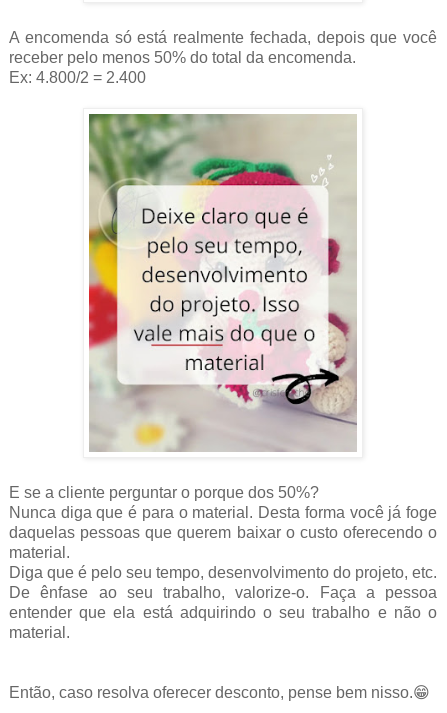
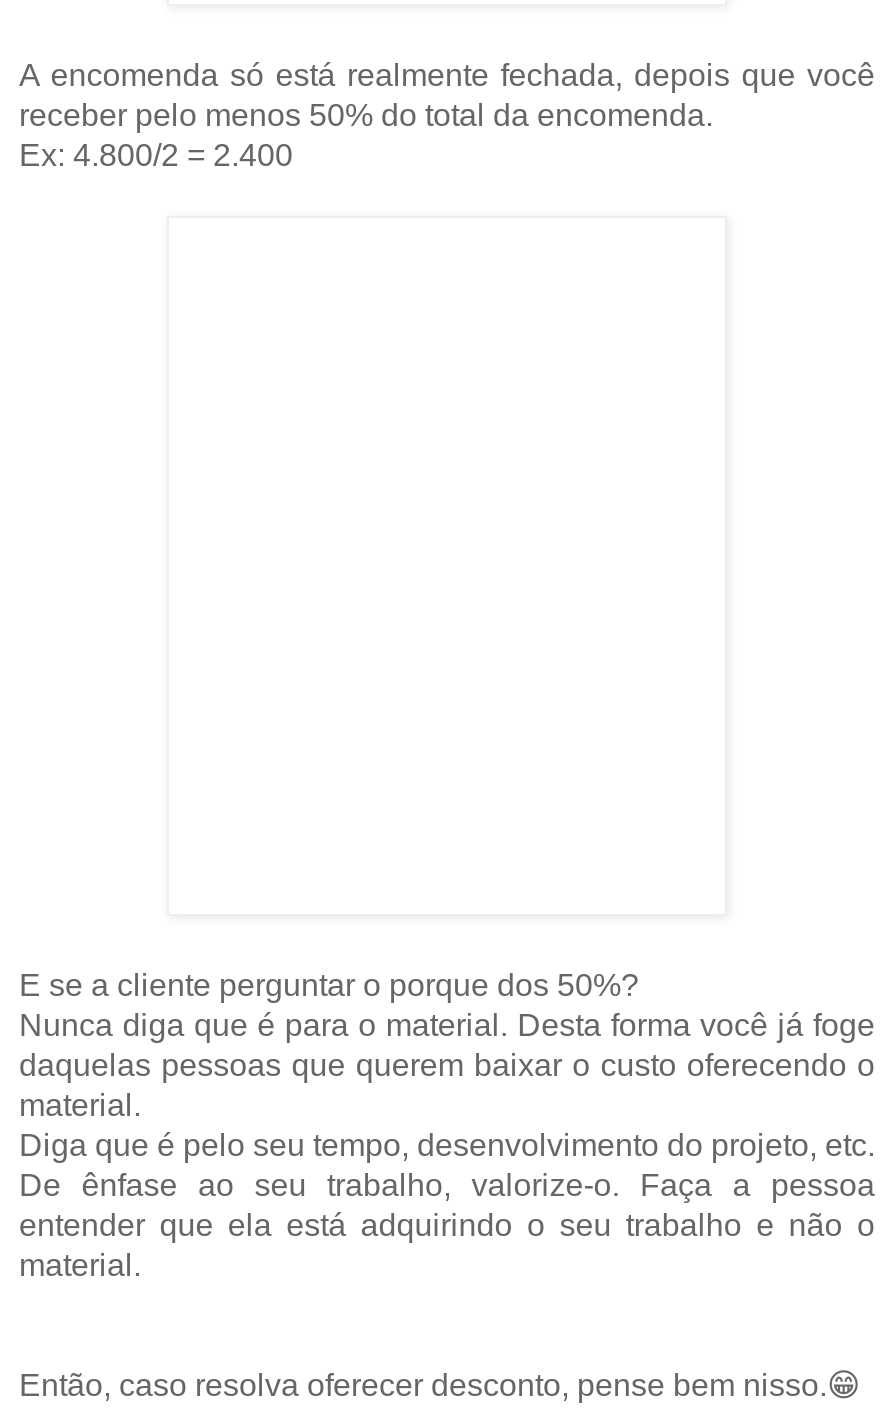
- [image]
